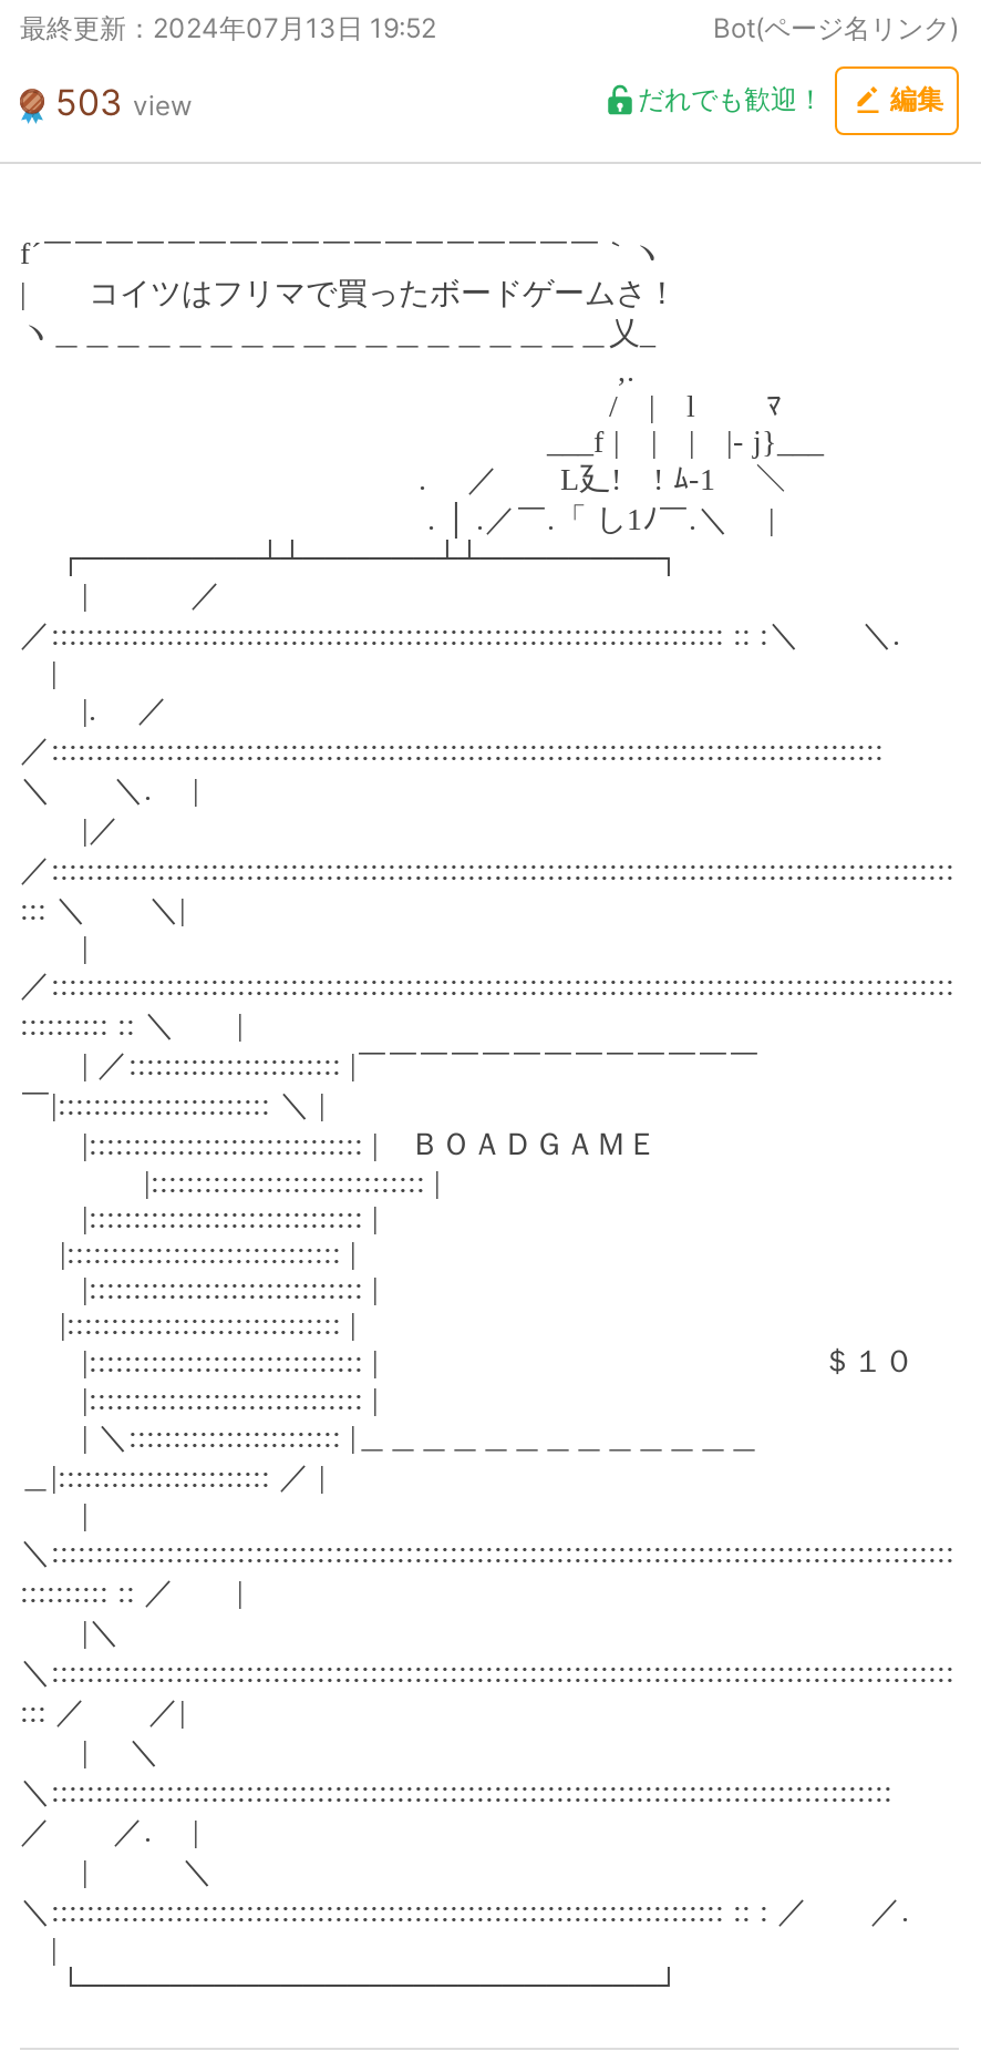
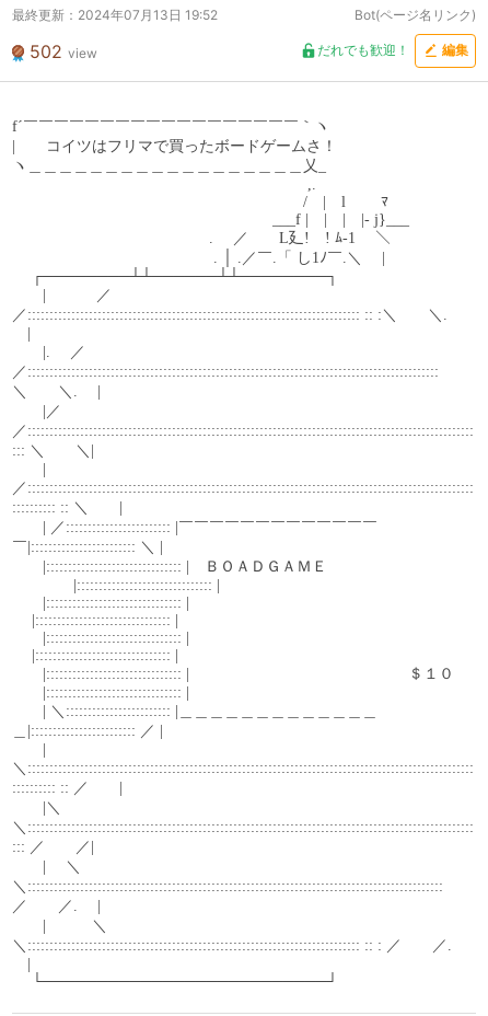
- 503 view
+ 502 view
